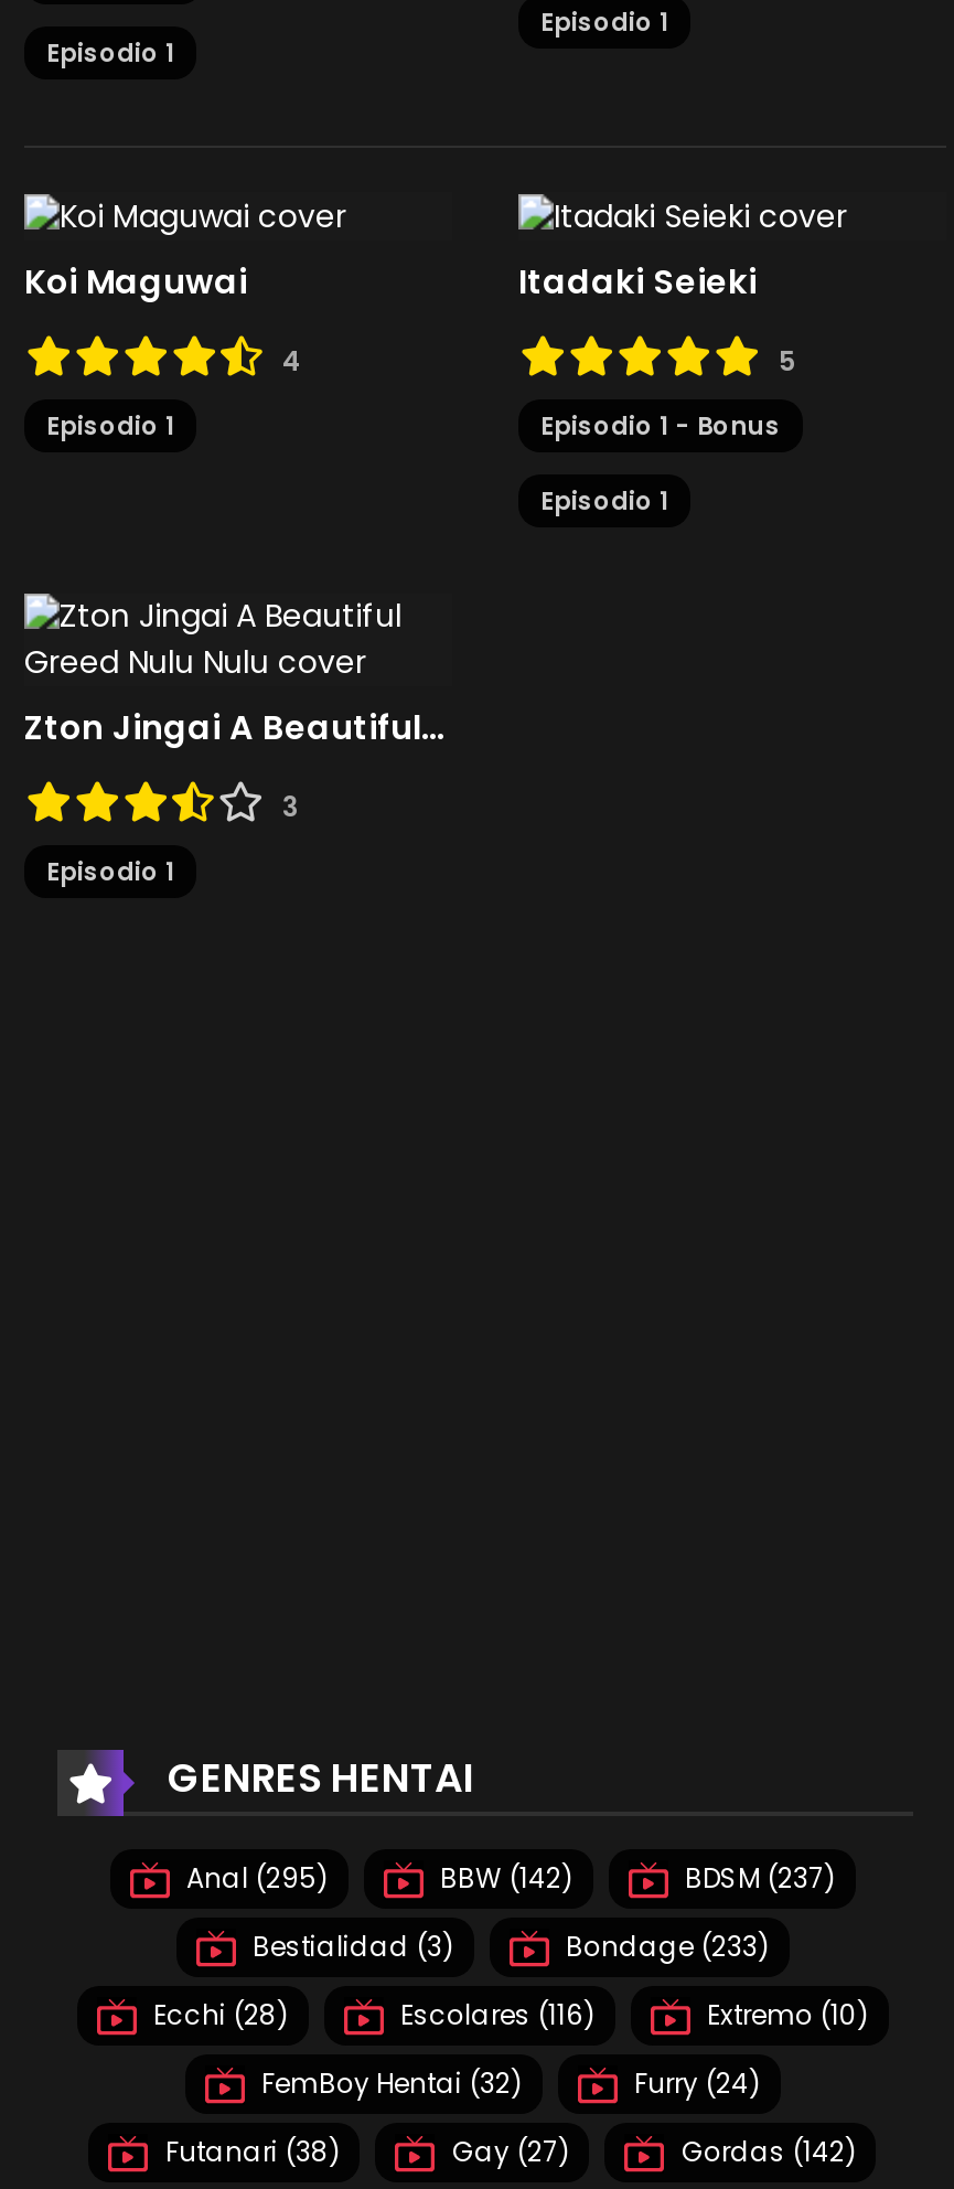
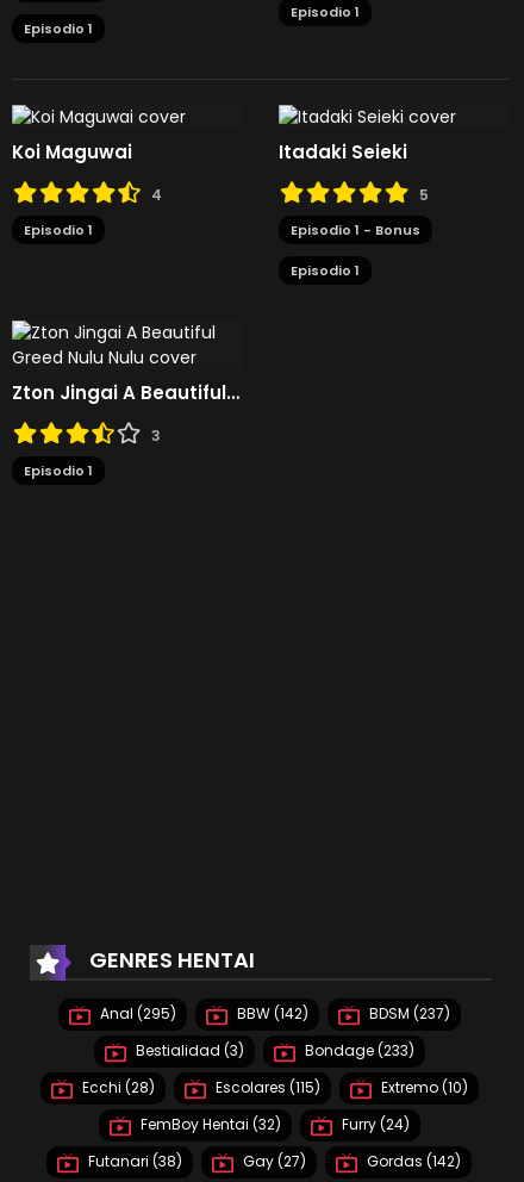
- Escolares (116)
+ Escolares (115)
